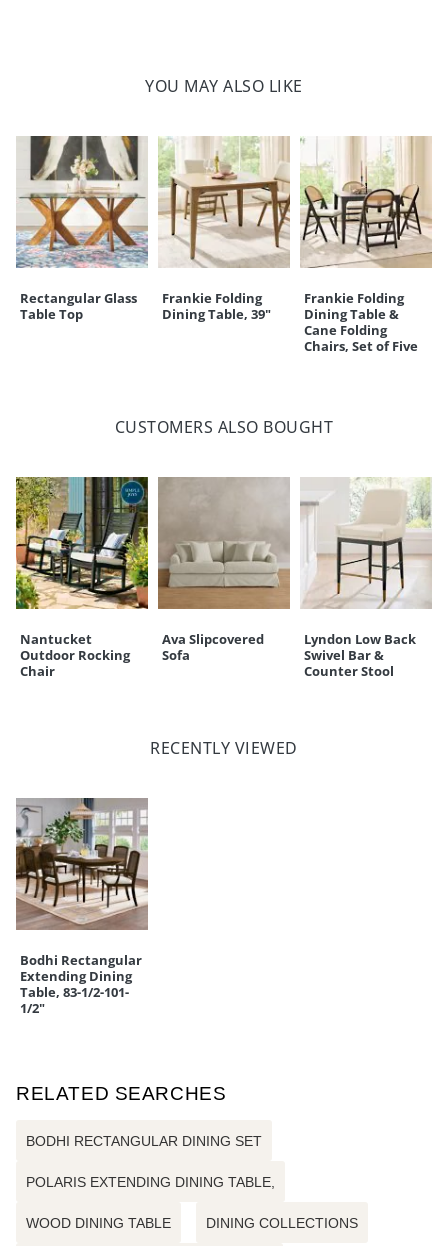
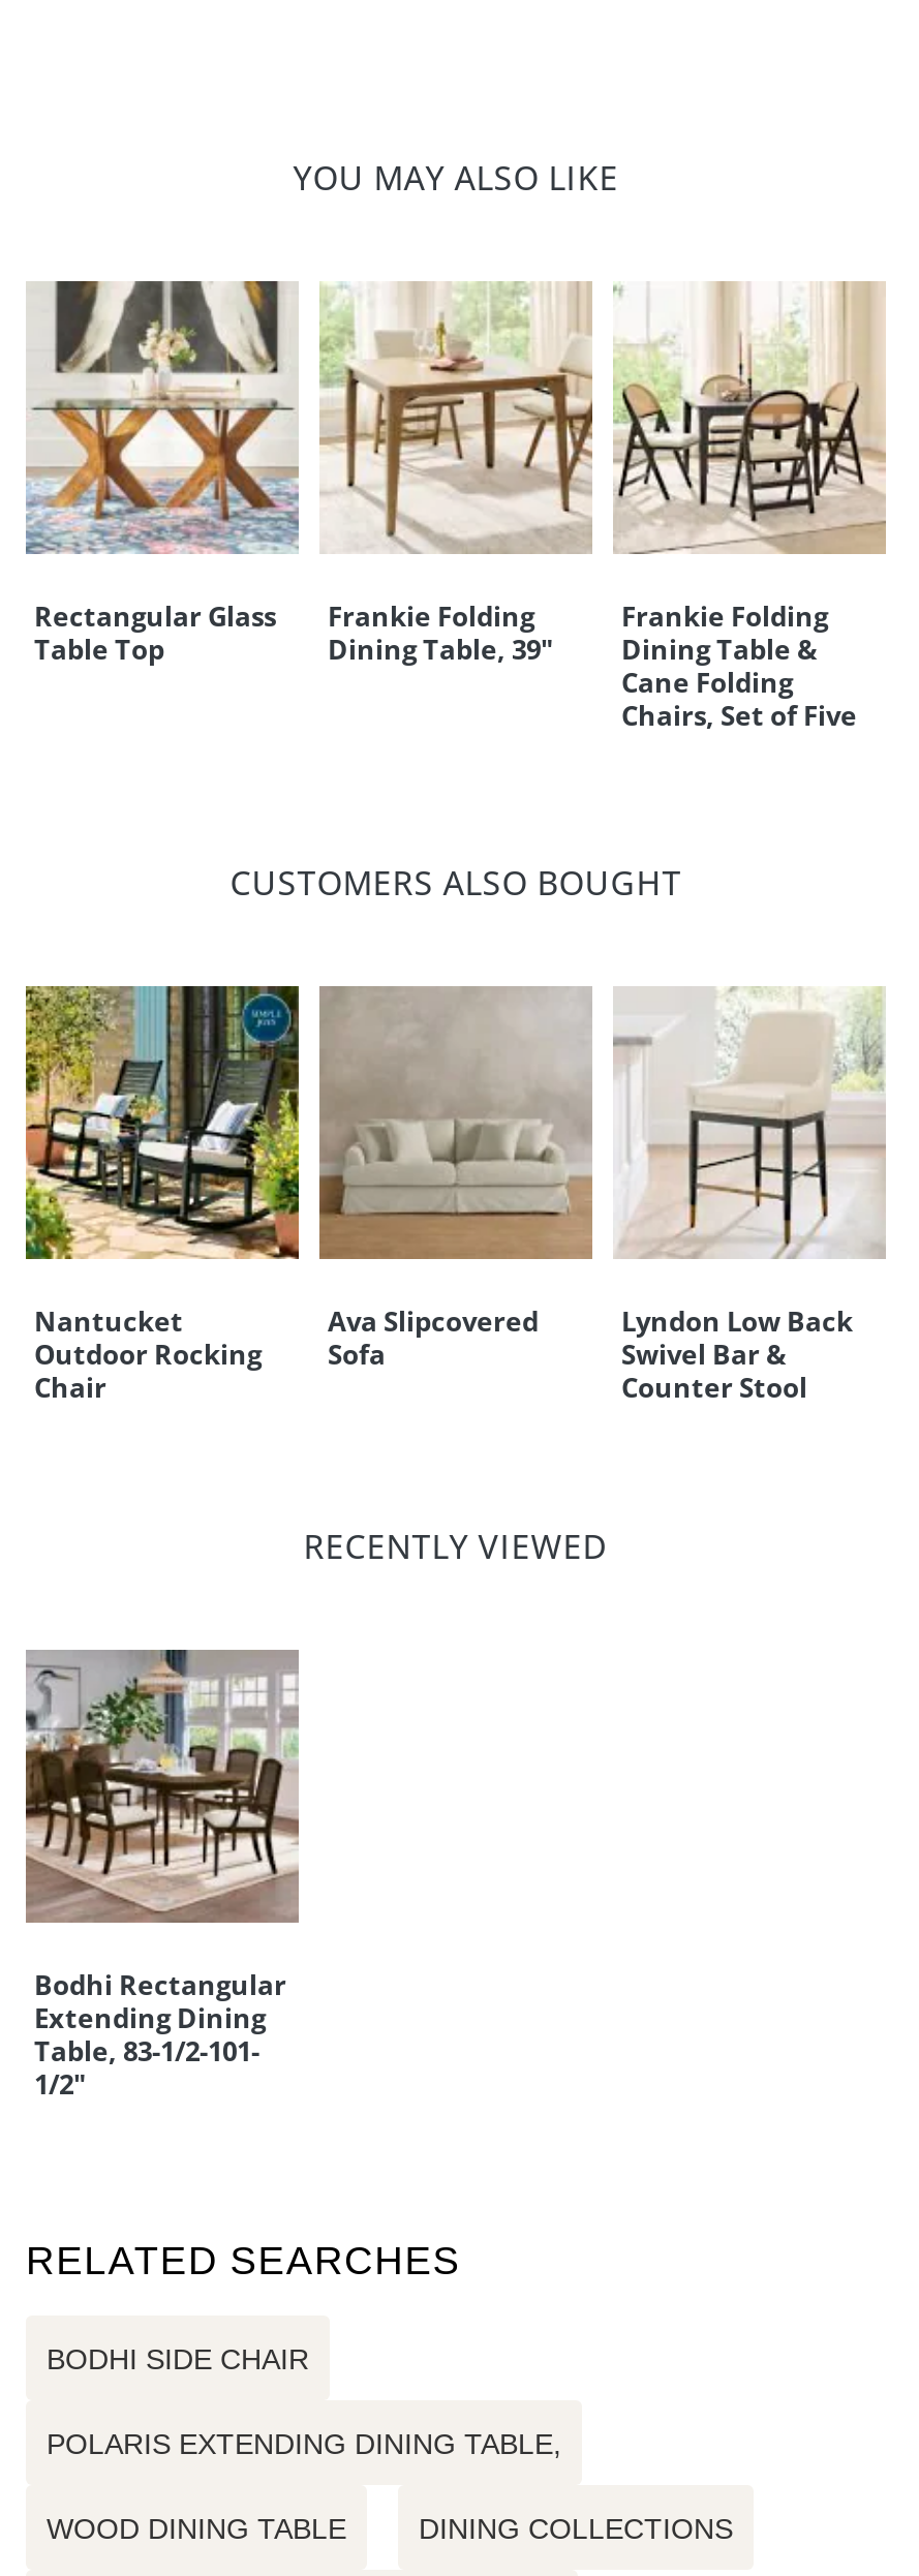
- BODHI RECTANGULAR DINING SET
+ BODHI SIDE CHAIR
